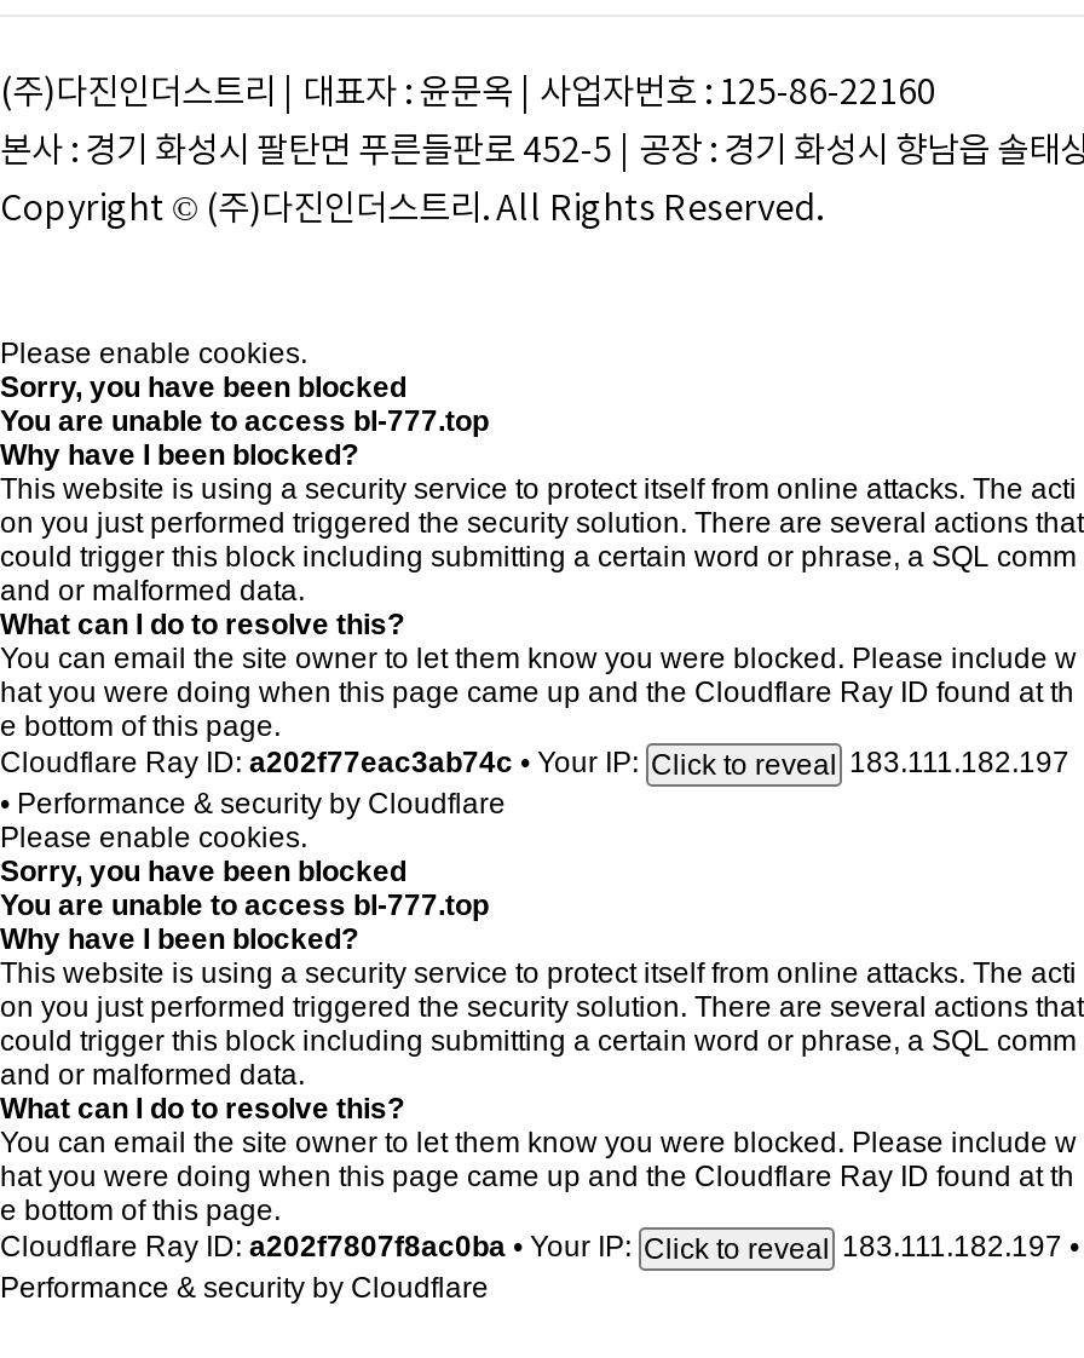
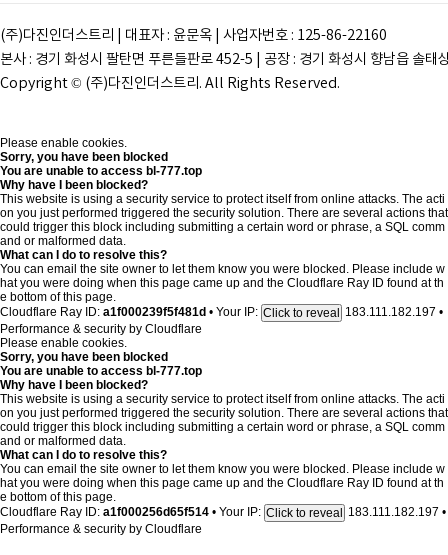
- Cloudflare Ray ID: a202f77eac3ab74c • Your IP: Click to reveal 183.111.182.197
- • Performance & security by Cloudflare
+ Cloudflare Ray ID: a1f000239f5f481d • Your IP: Click to reveal 183.111.182.197 •
+ Performance & security by Cloudflare

- Cloudflare Ray ID: a202f7807f8ac0ba • Your IP: Click to reveal 183.111.182.197 •
+ Cloudflare Ray ID: a1f000256d65f514 • Your IP: Click to reveal 183.111.182.197 •
